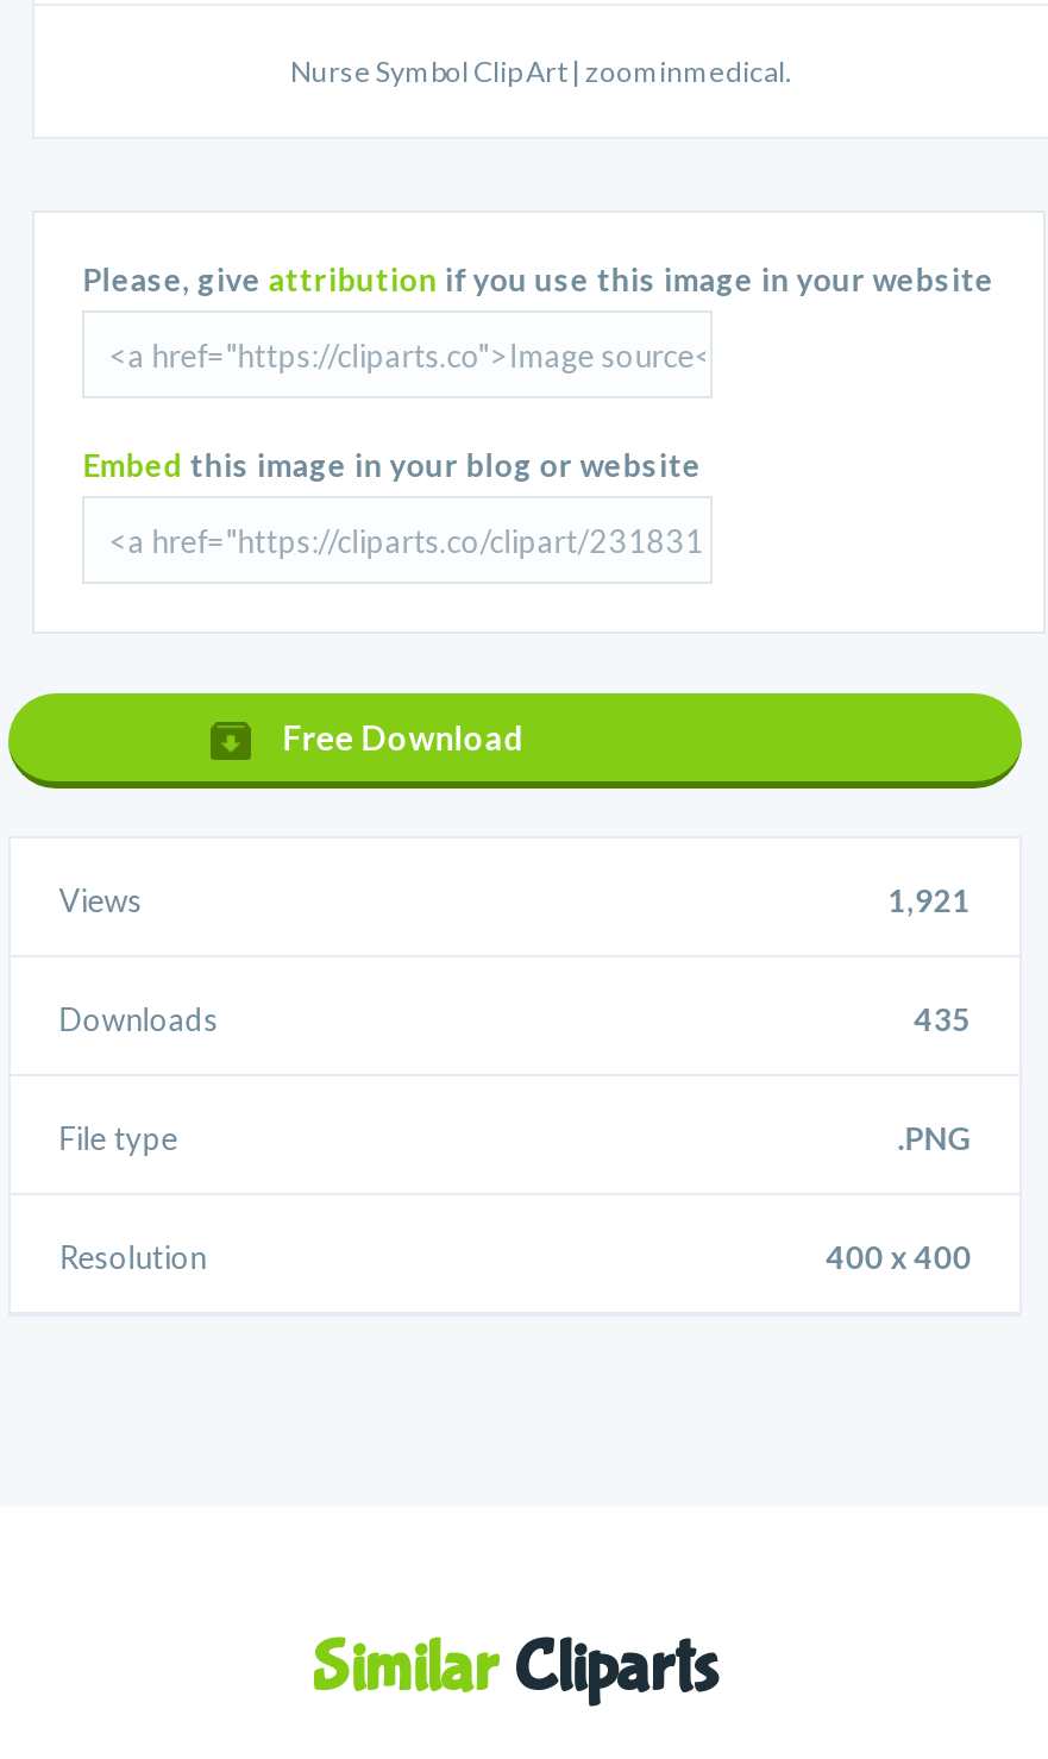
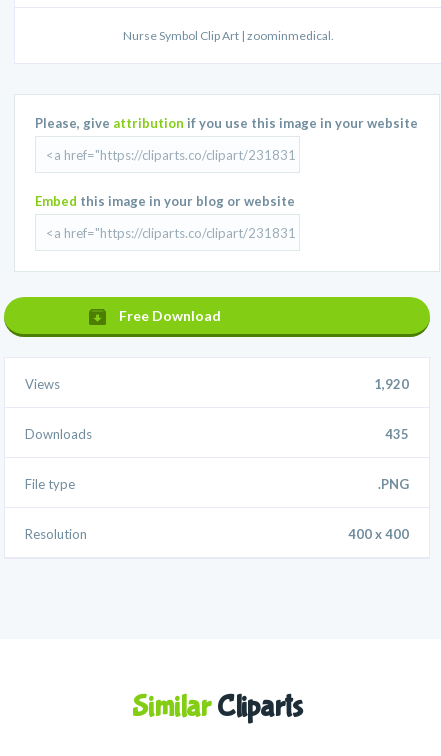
- 1,921
+ 1,920
